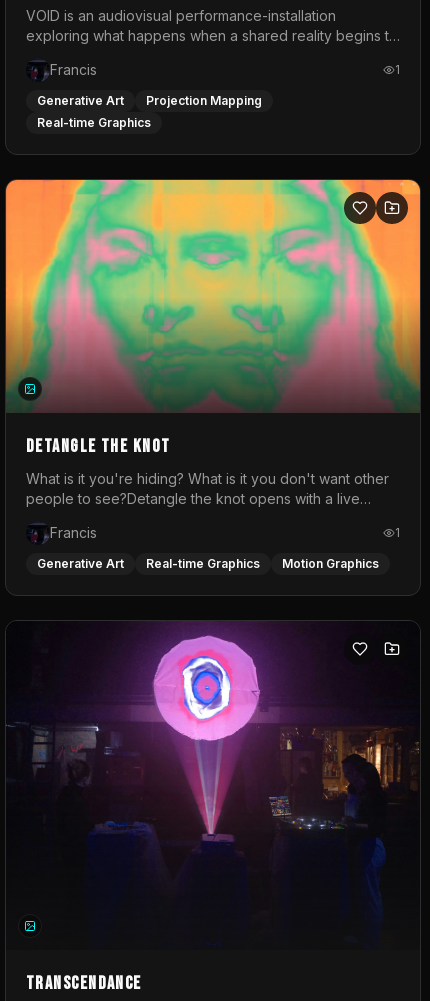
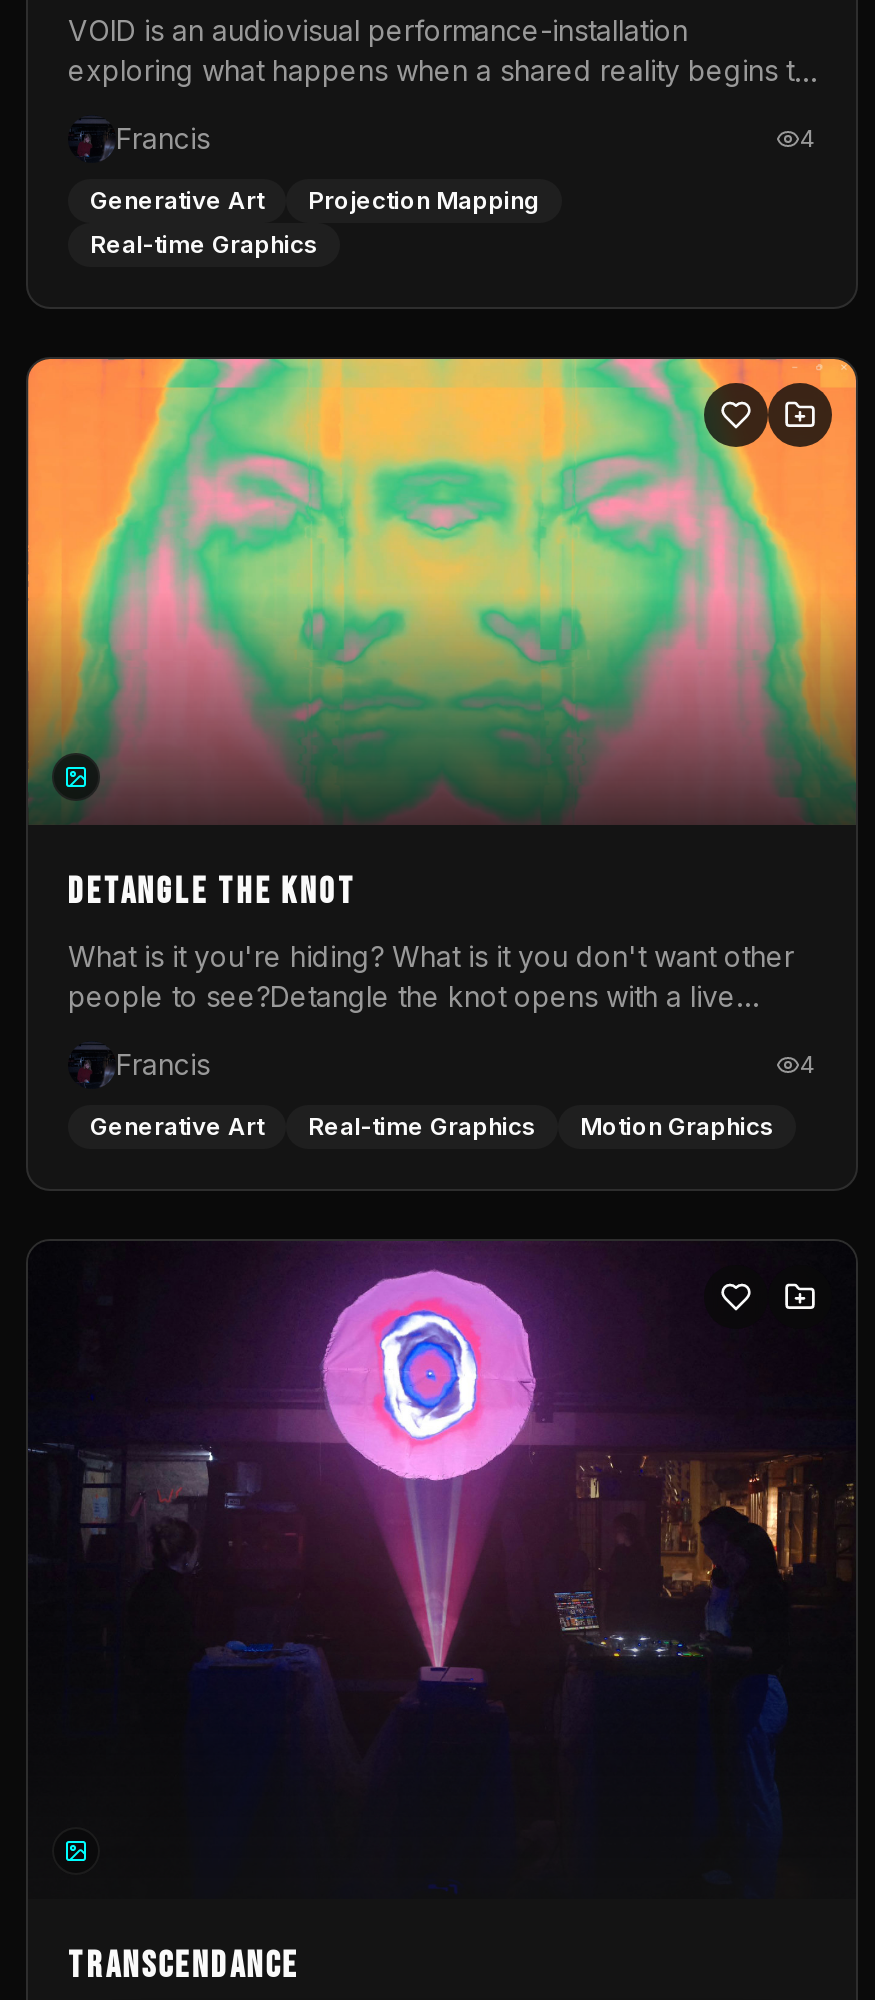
- 1
+ 4

- 1
+ 4
